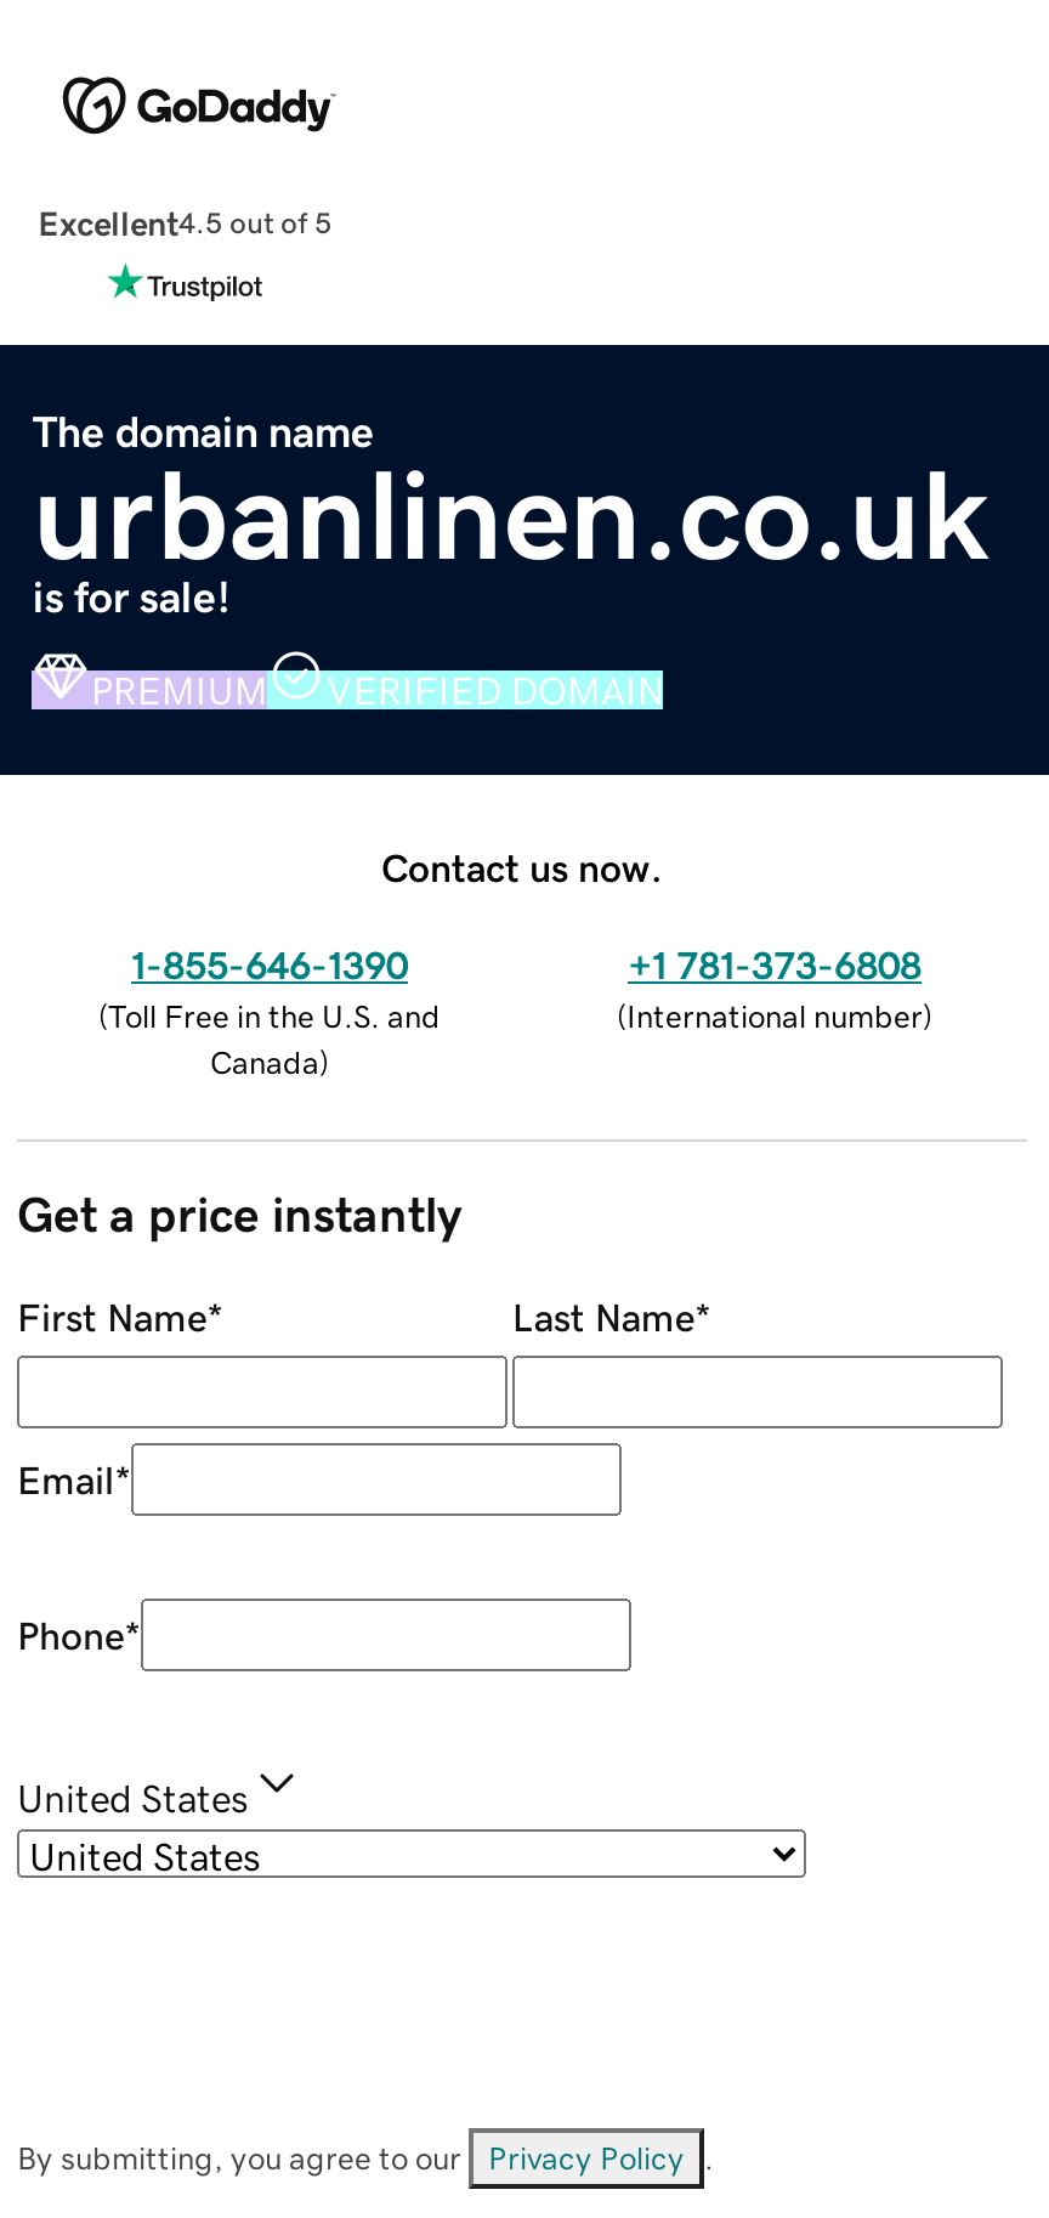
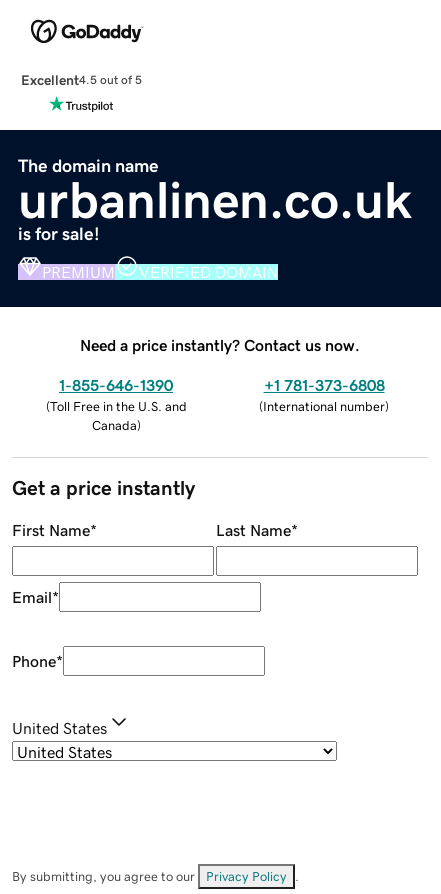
- Contact us now.
+ Need a price instantly? Contact us now.
